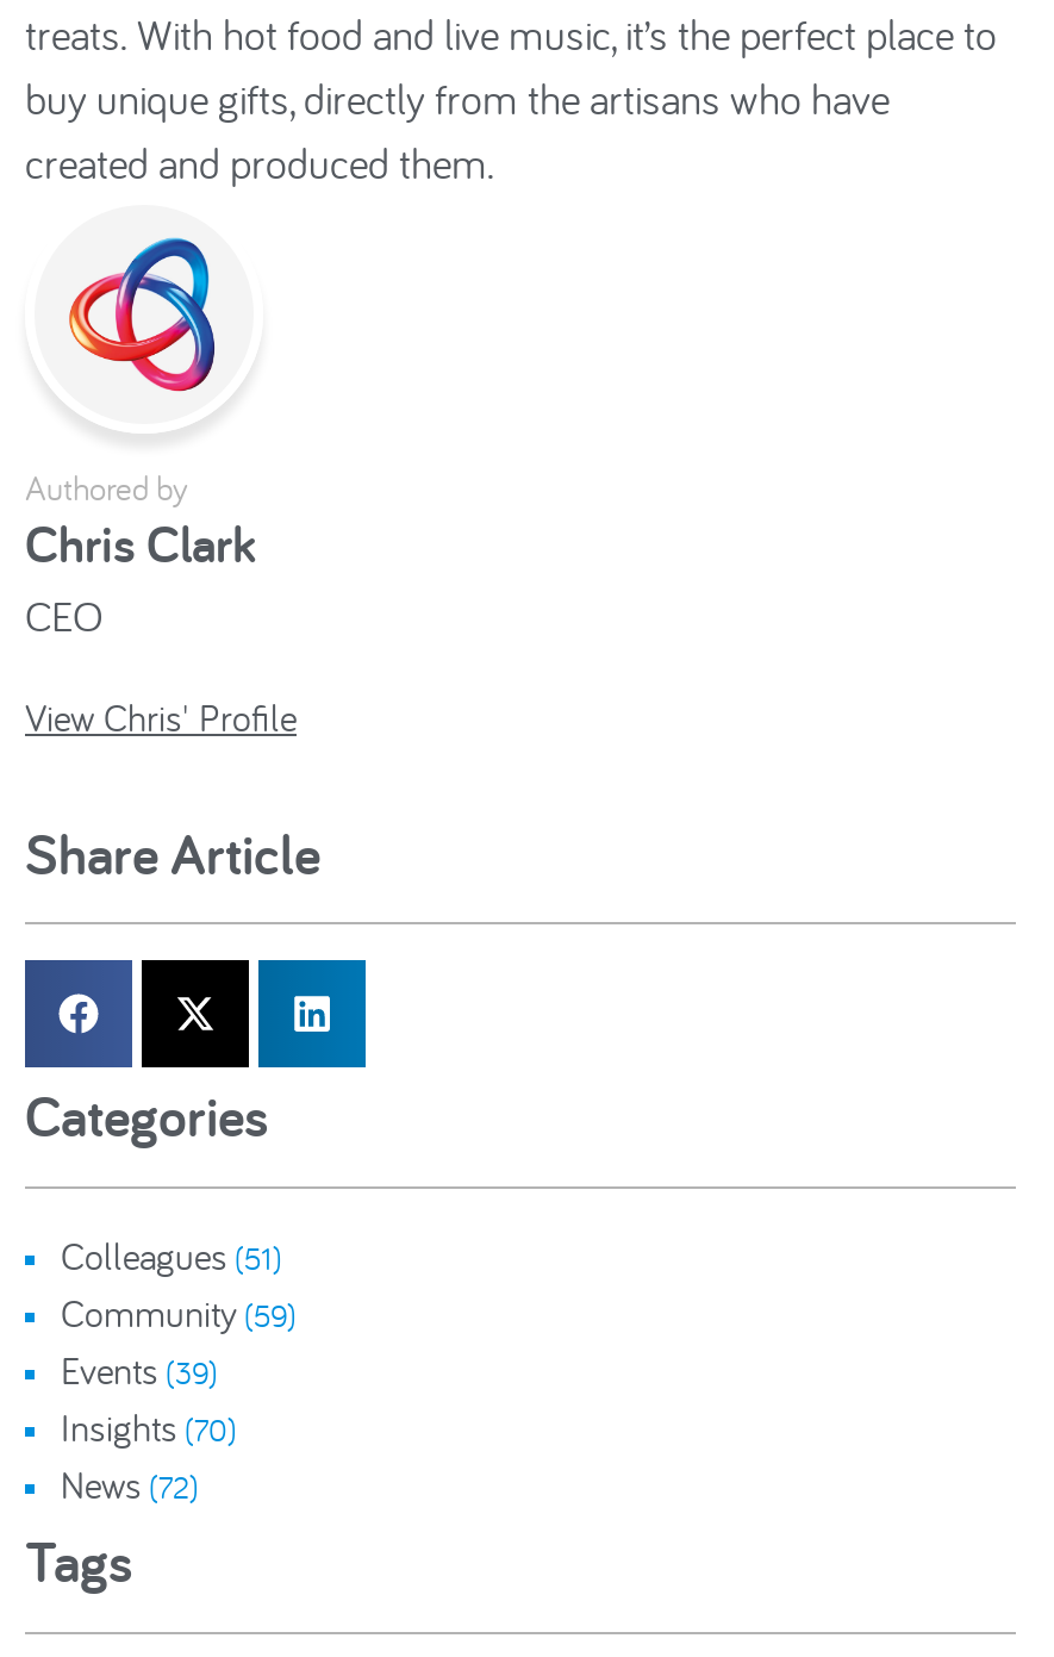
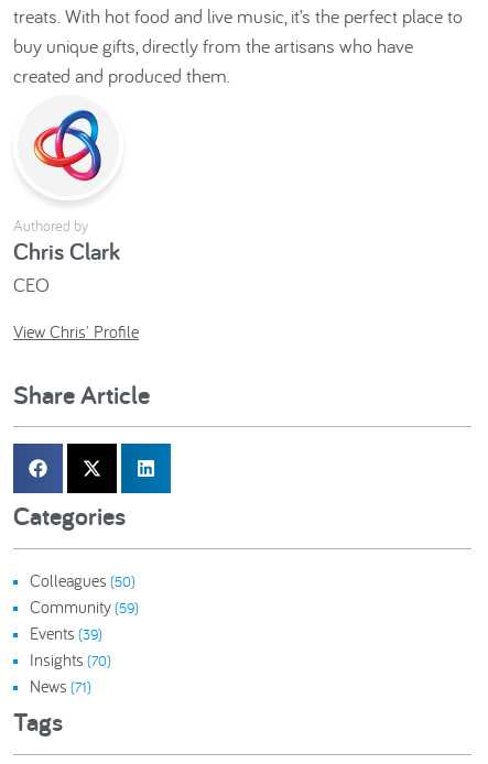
- Colleagues (51)
+ Colleagues (50)

- News (72)
+ News (71)
